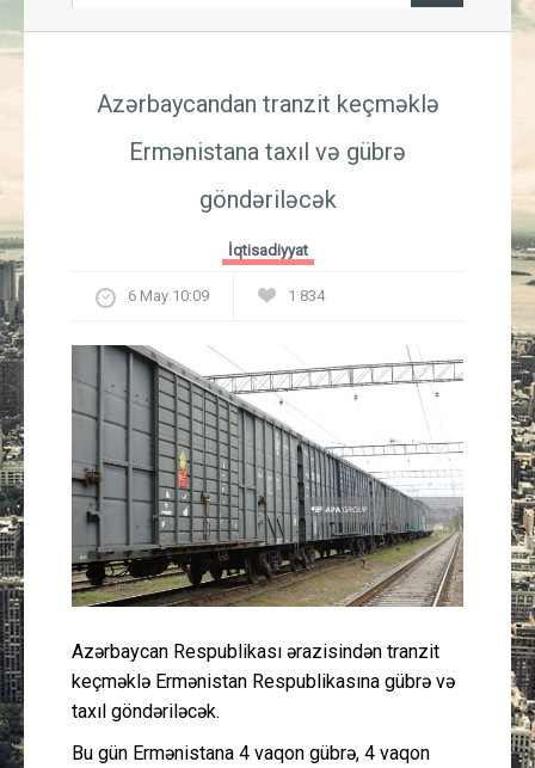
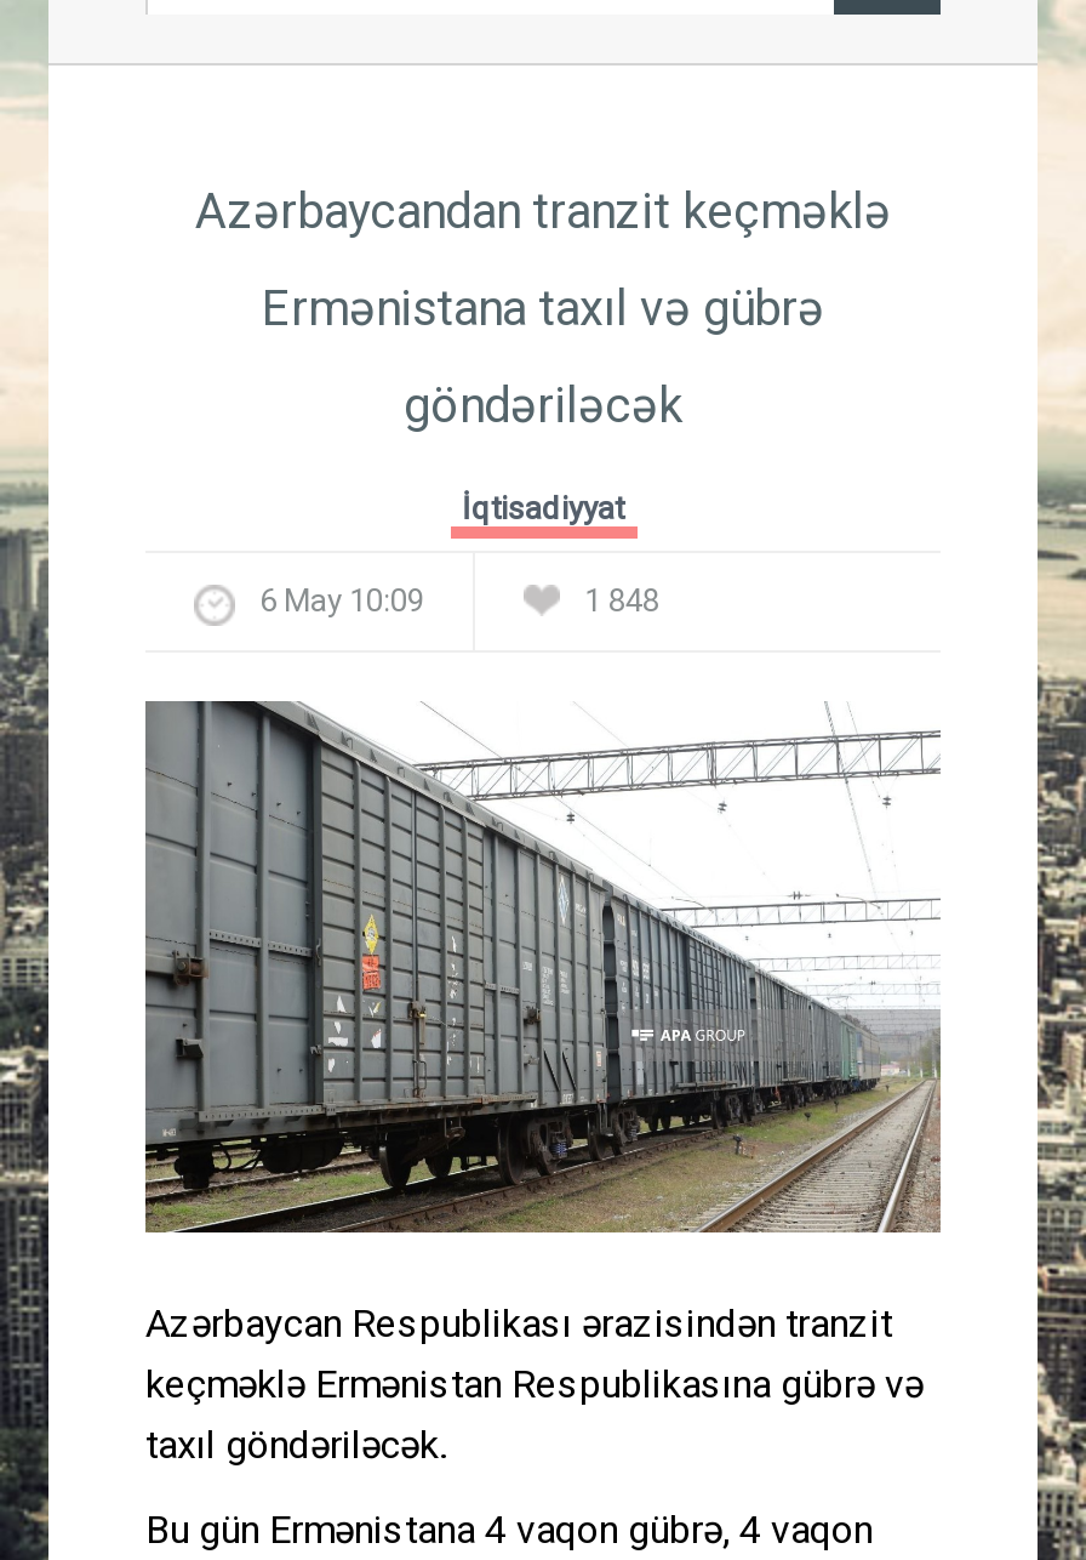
- 1 834
+ 1 848
